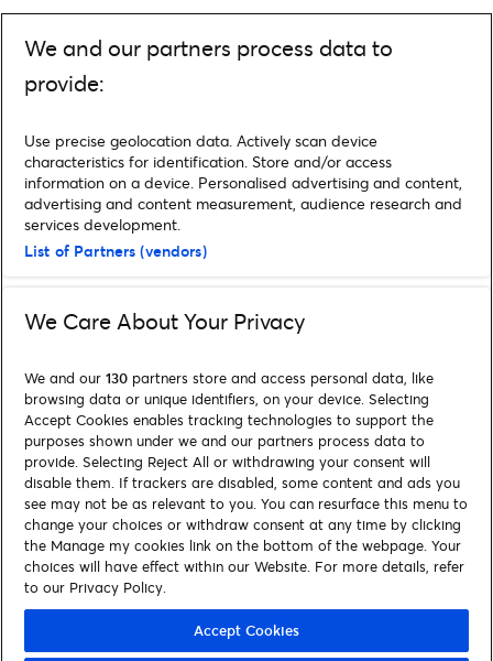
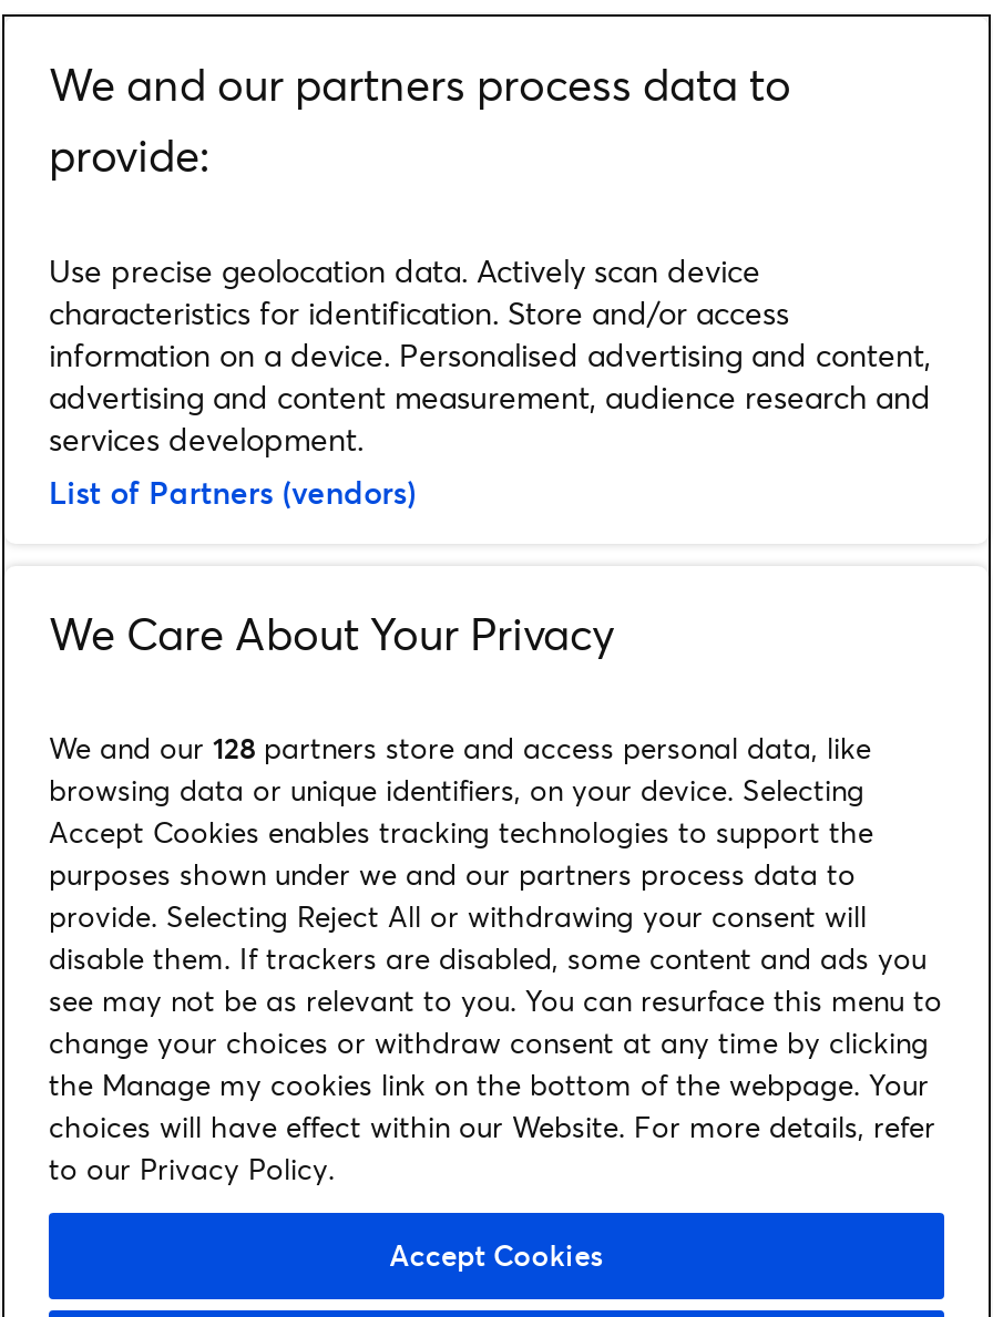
- We and our 130 partners store and access personal data, like
+ We and our 128 partners store and access personal data, like
